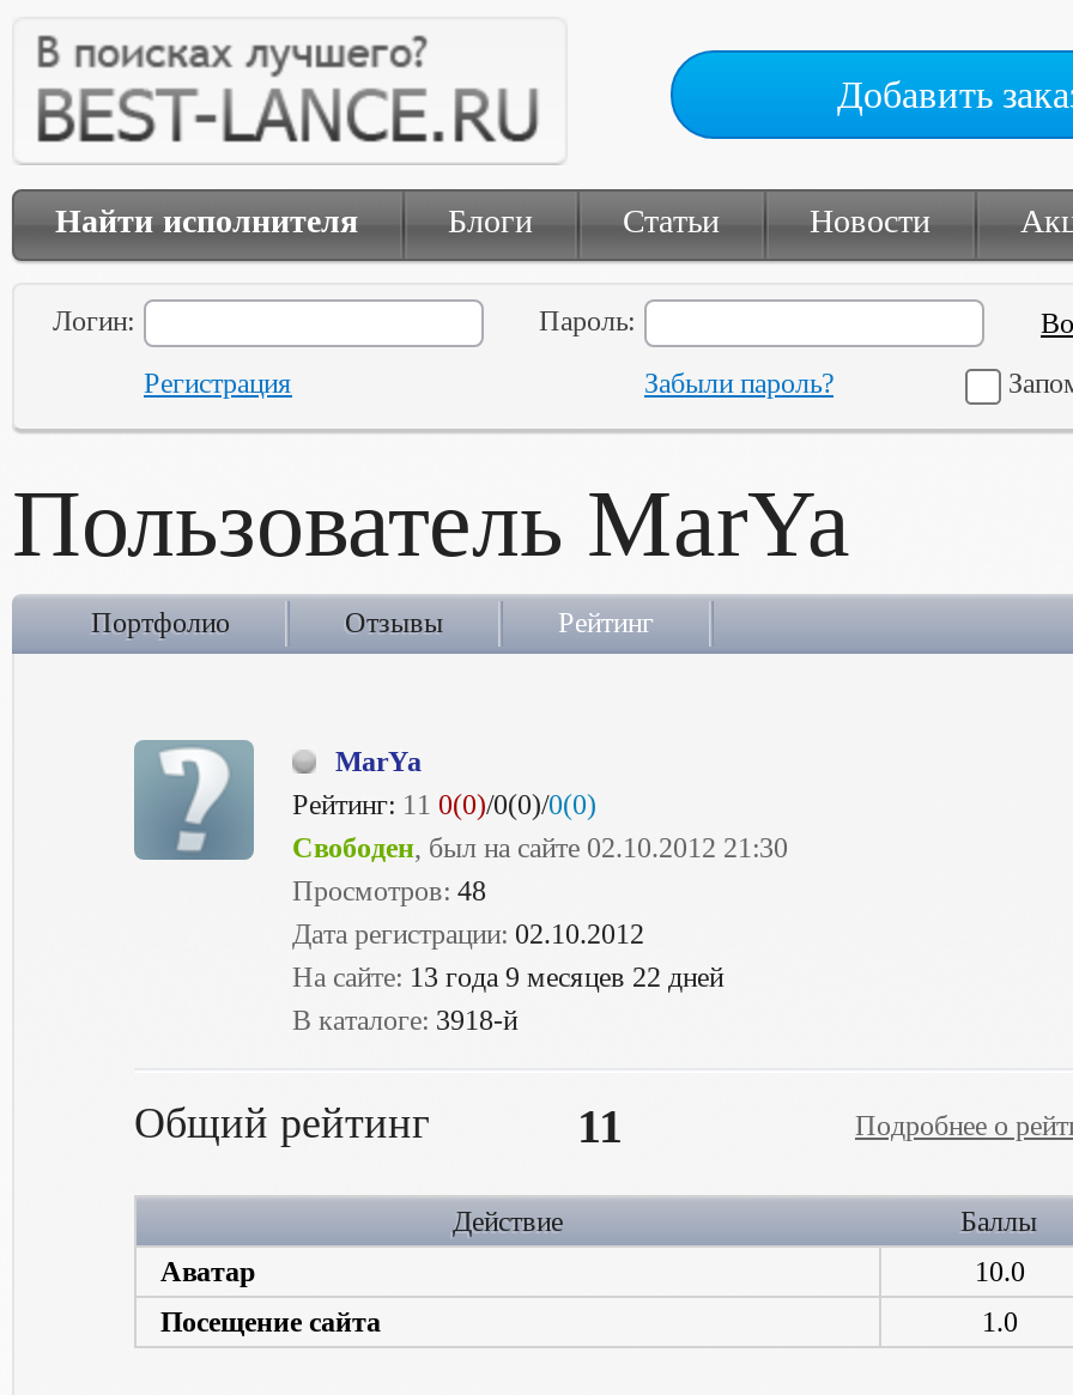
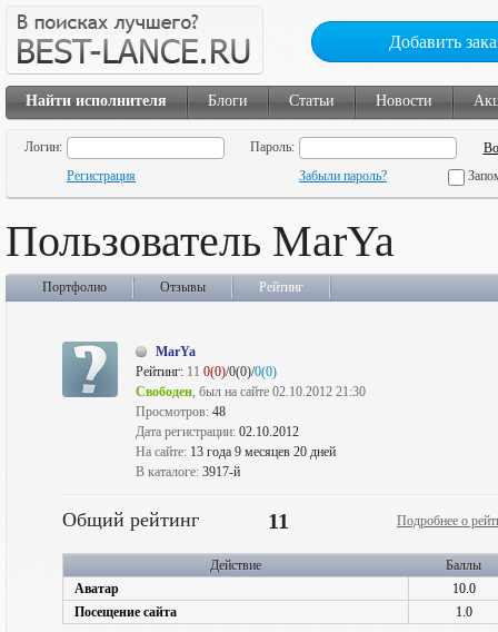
- На сайте: 13 года 9 месяцев 22 дней
+ На сайте: 13 года 9 месяцев 20 дней

- В каталоге: 3918-й
+ В каталоге: 3917-й
